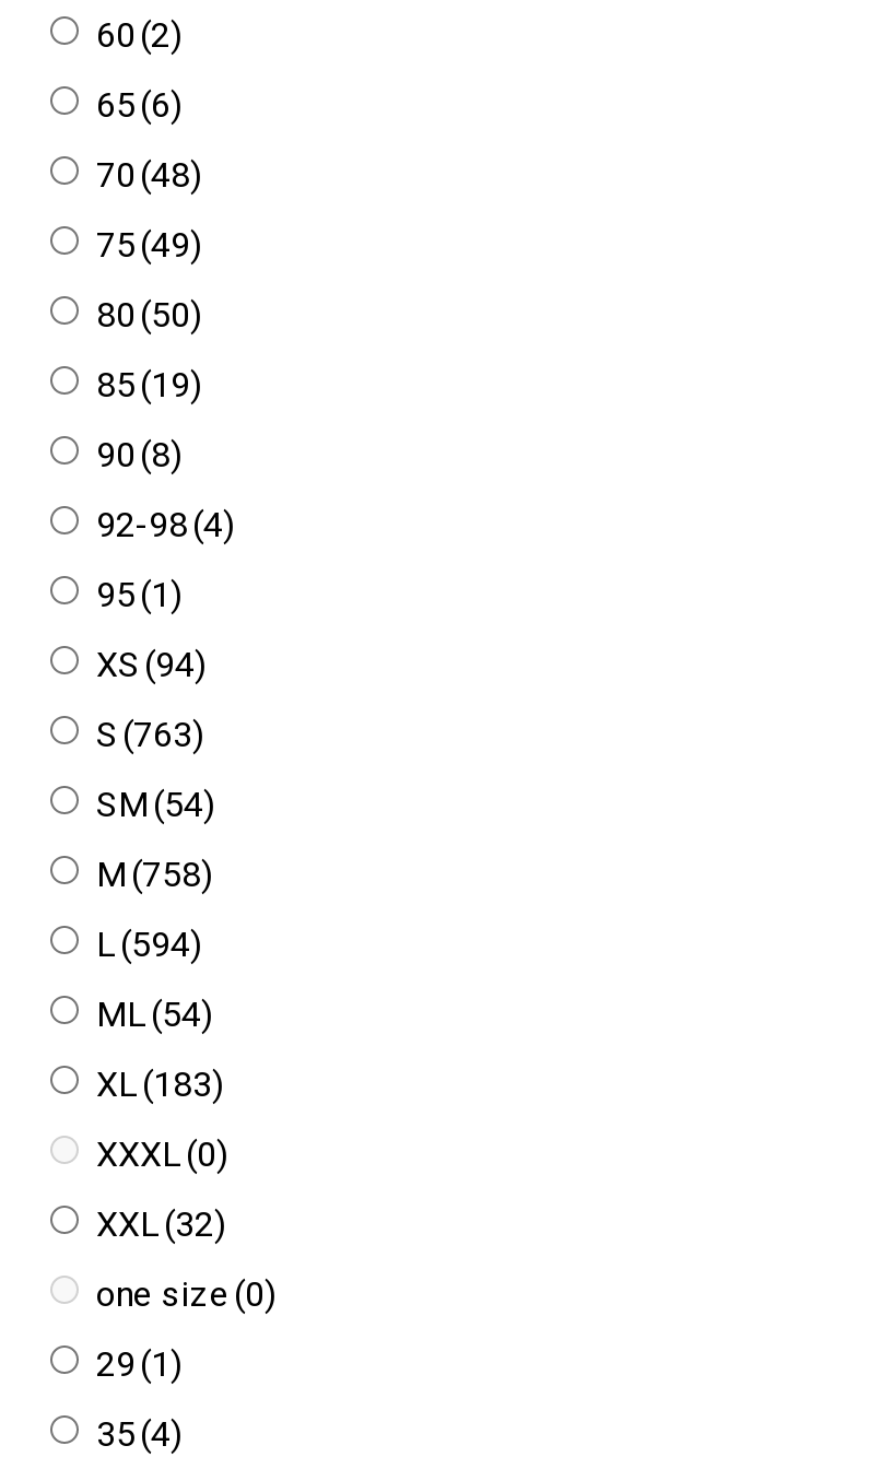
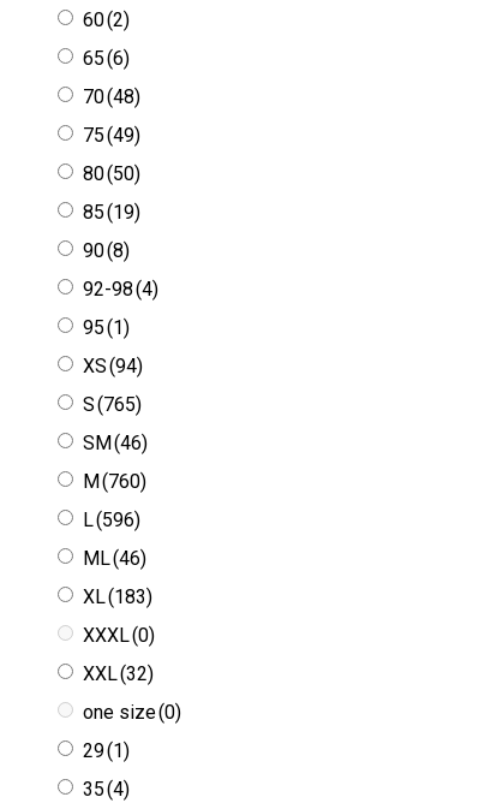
- S (763)
+ S (765)

- SM (54)
+ SM (46)

- M (758)
+ M (760)

- L (594)
+ L (596)

- ML (54)
+ ML (46)
